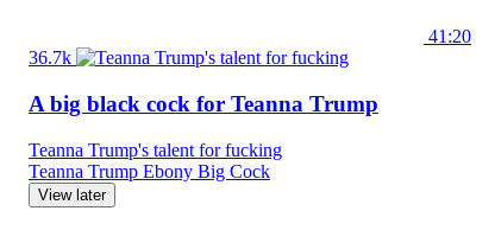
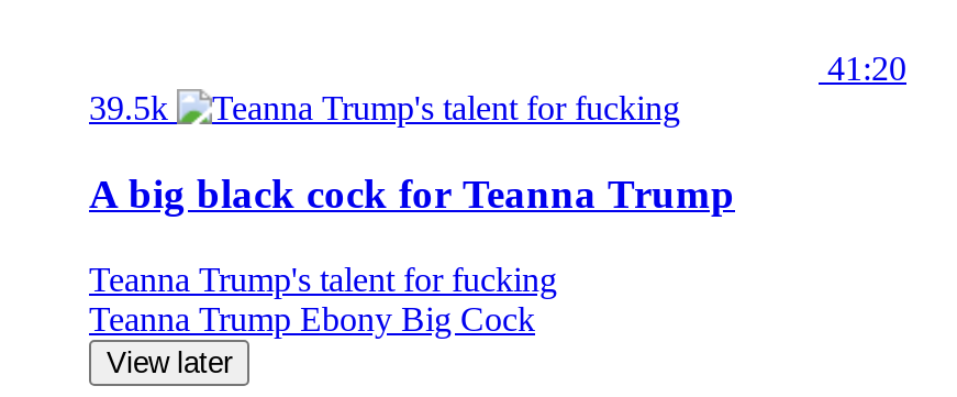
- 36.7k
+ 39.5k
